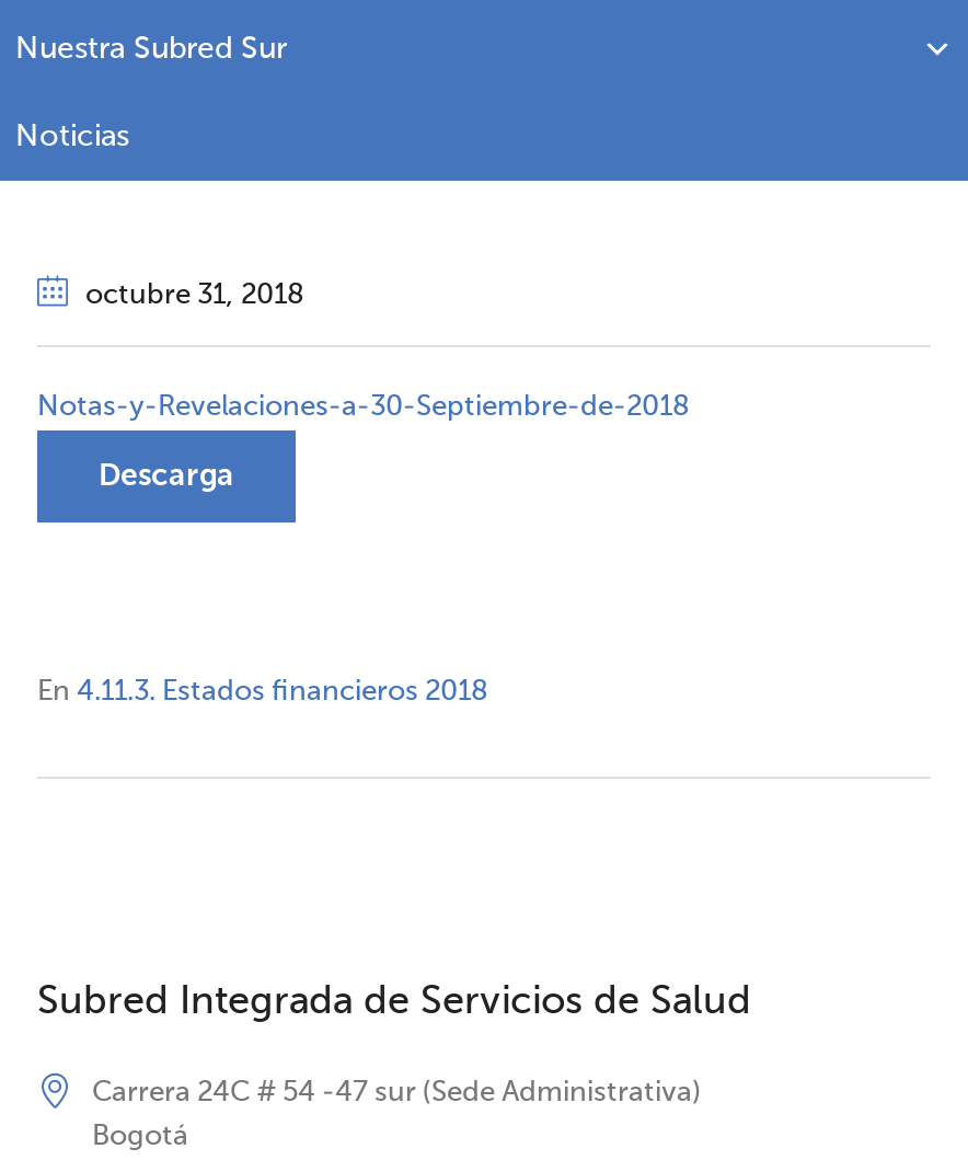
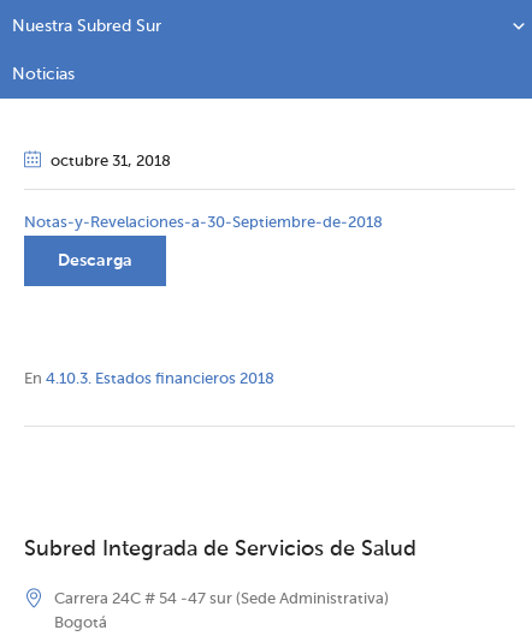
- En 4.11.3. Estados financieros 2018
+ En 4.10.3. Estados financieros 2018
